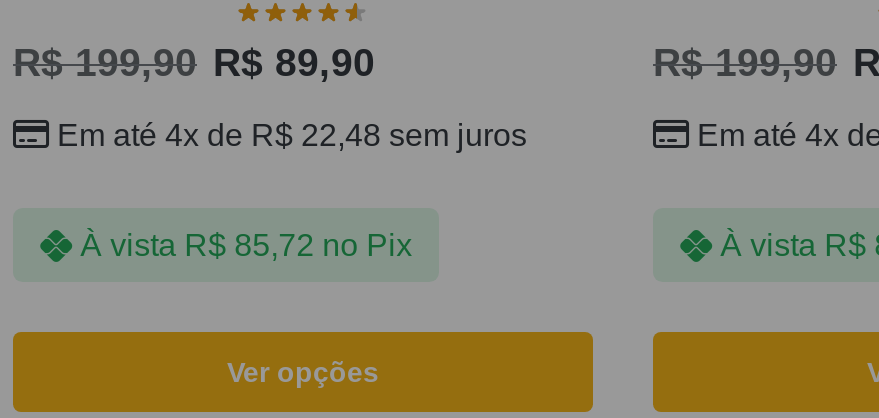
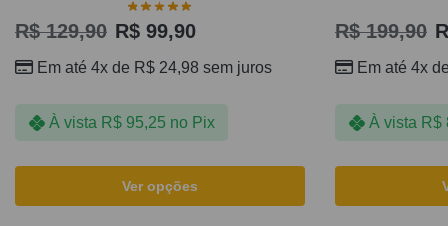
- R$199,90 R$89,90
+ R$129,90 R$99,90

- Em até 4x de R$22,48 sem juros
+ Em até 4x de R$24,98 sem juros

- À vista R$85,72 no Pix
+ À vista R$95,25 no Pix
